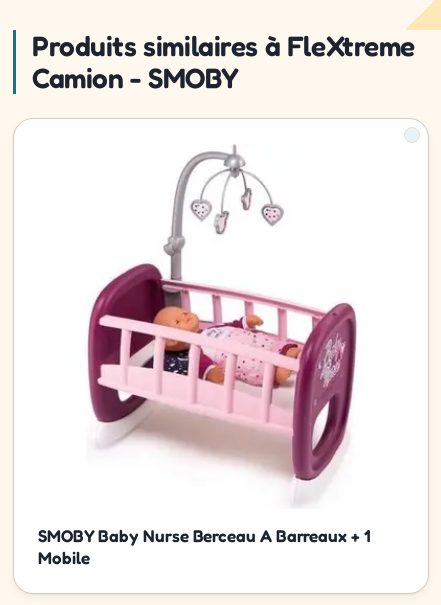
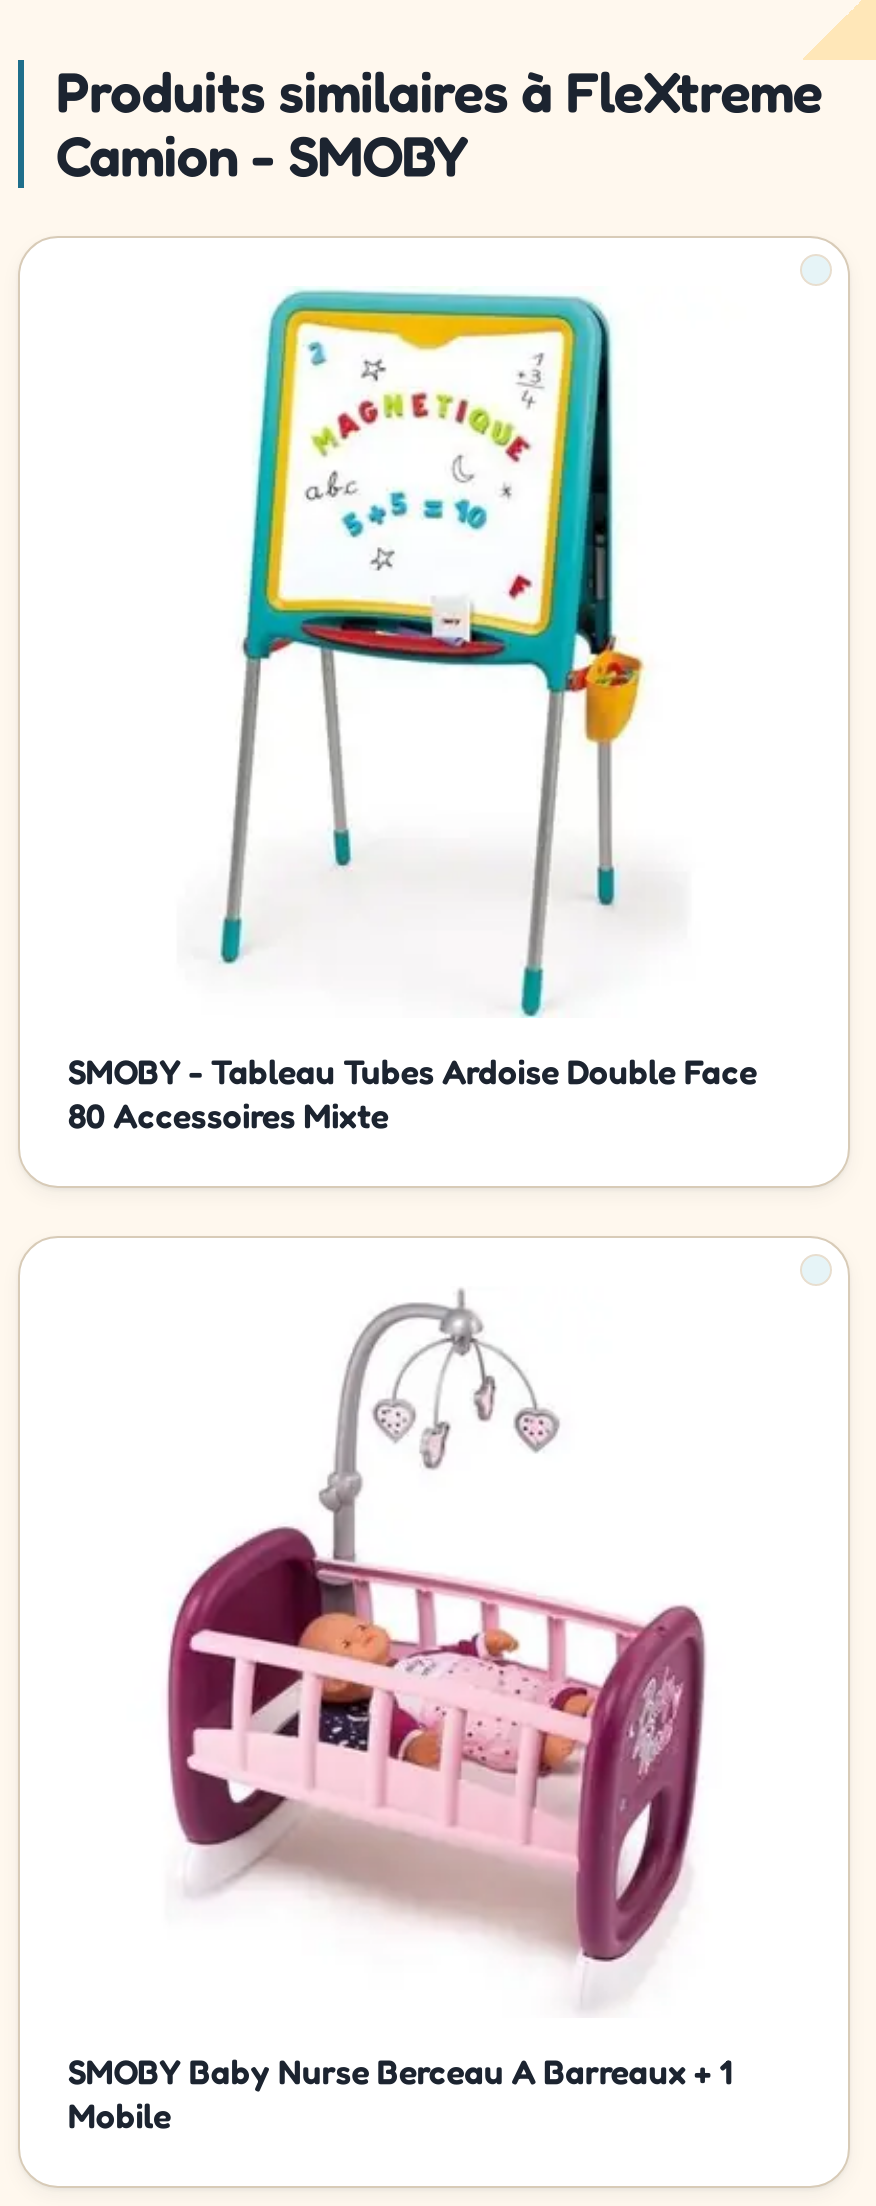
+ [image]
+ SMOBY - Tableau Tubes Ardoise Double Face
+ 80 Accessoires Mixte
